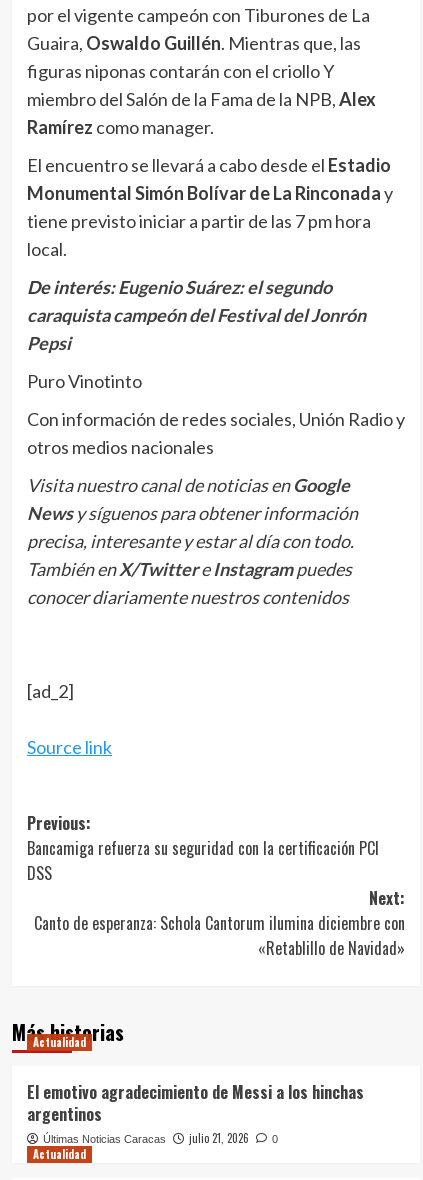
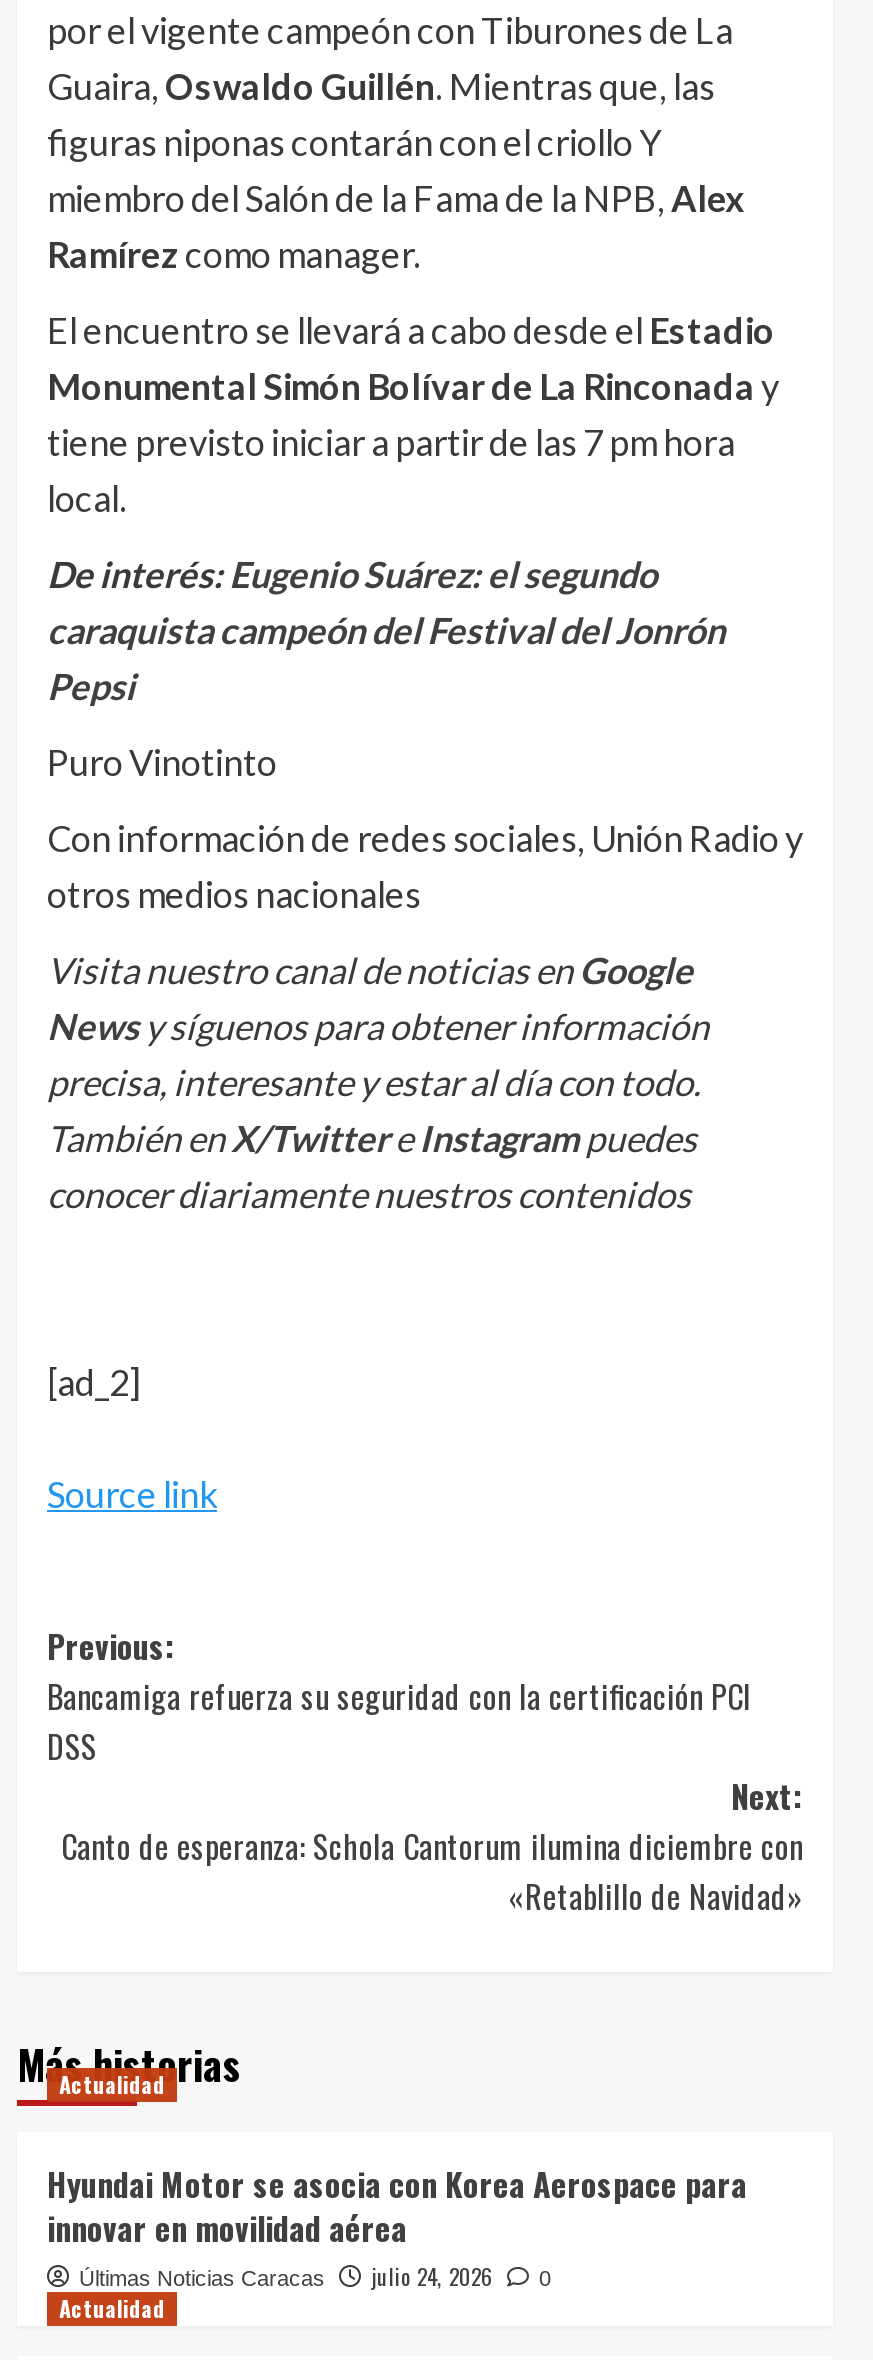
- El emotivo agradecimiento de Messi a los hinchas
- argentinos
+ Hyundai Motor se asocia con Korea Aerospace para
+ innovar en movilidad aérea

- Últimas Noticias Caracas julio 21, 2026 0
+ Últimas Noticias Caracas julio 24, 2026 0
